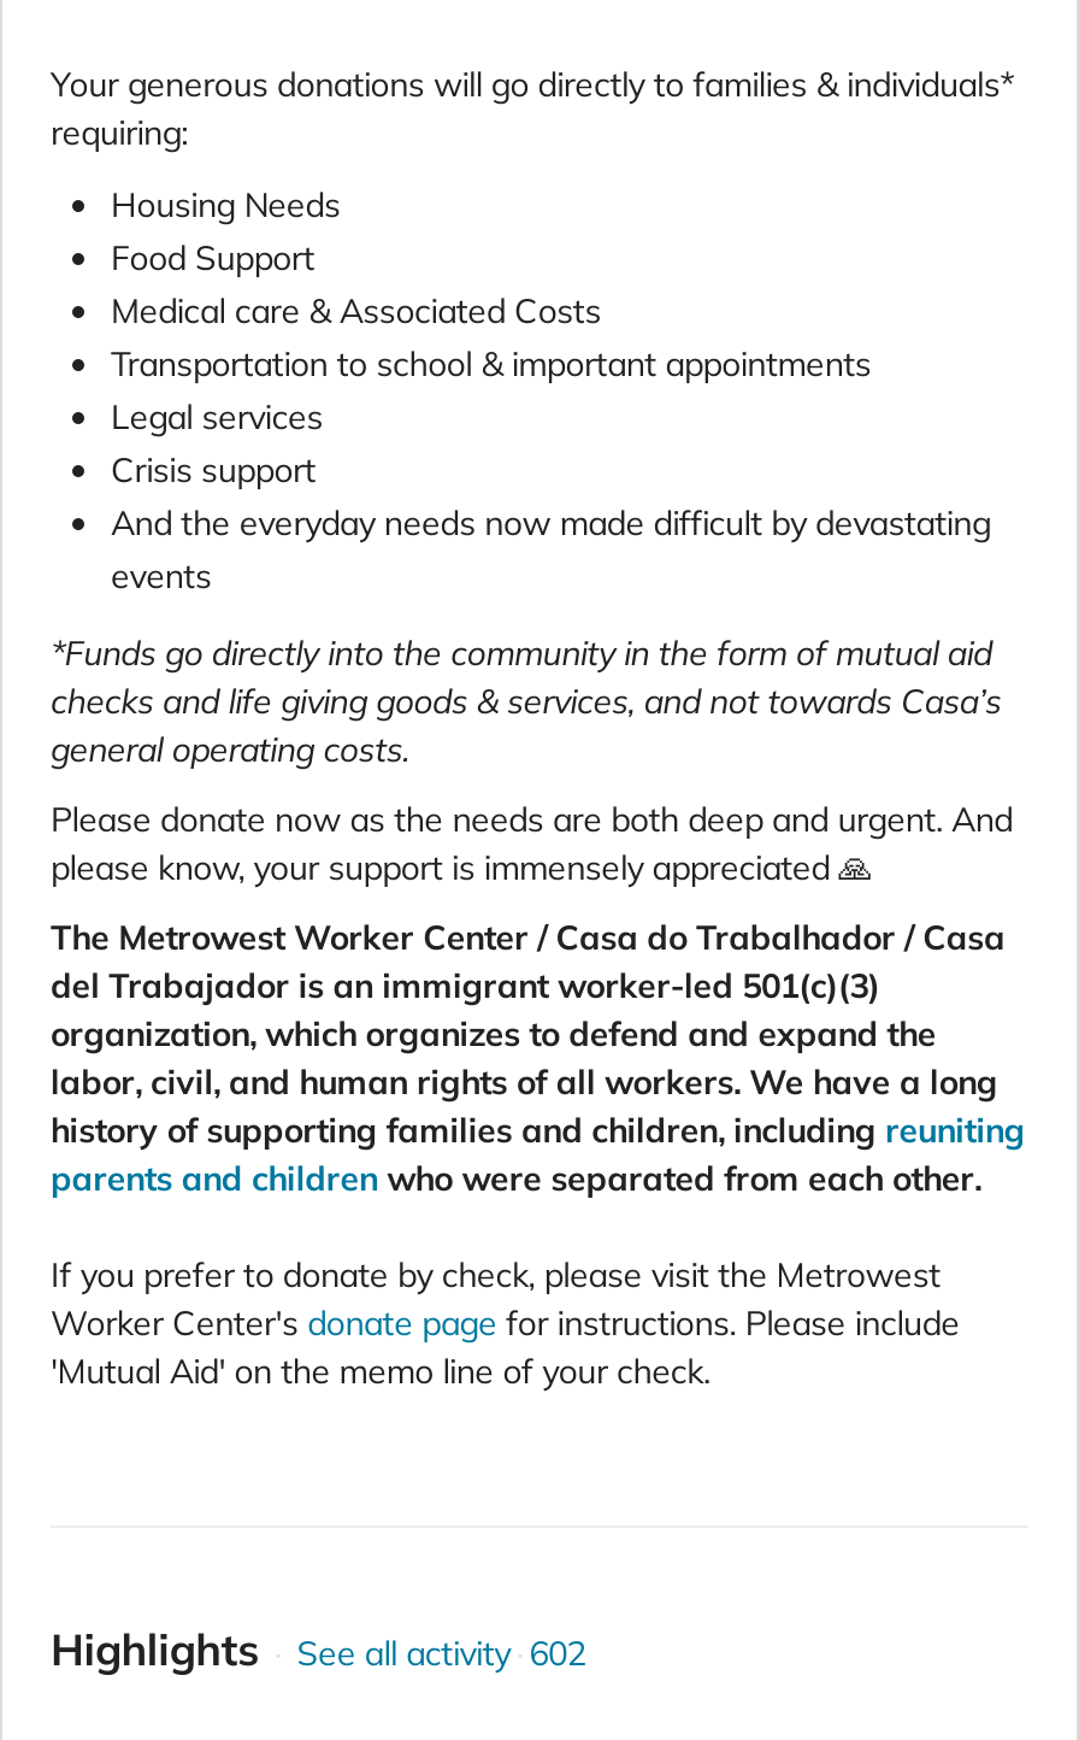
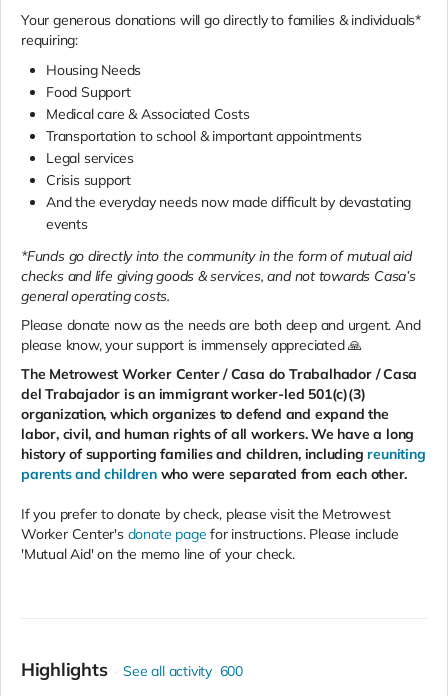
- See all activity 602
+ See all activity 600
